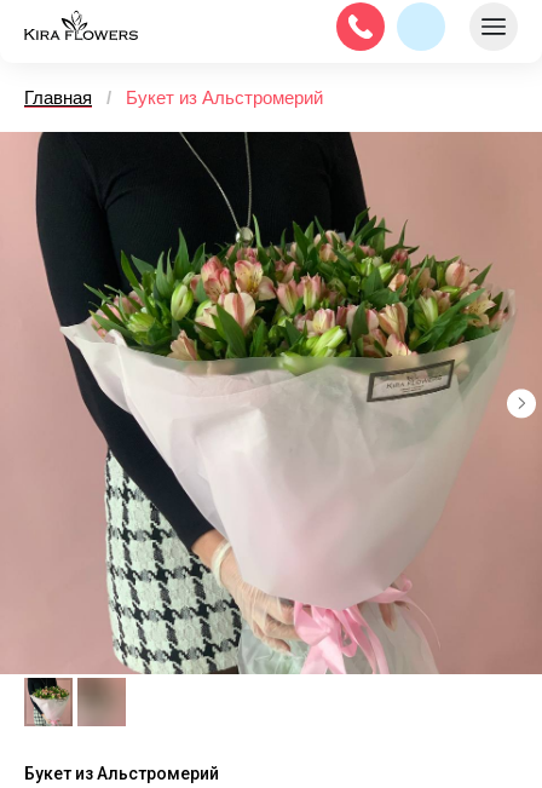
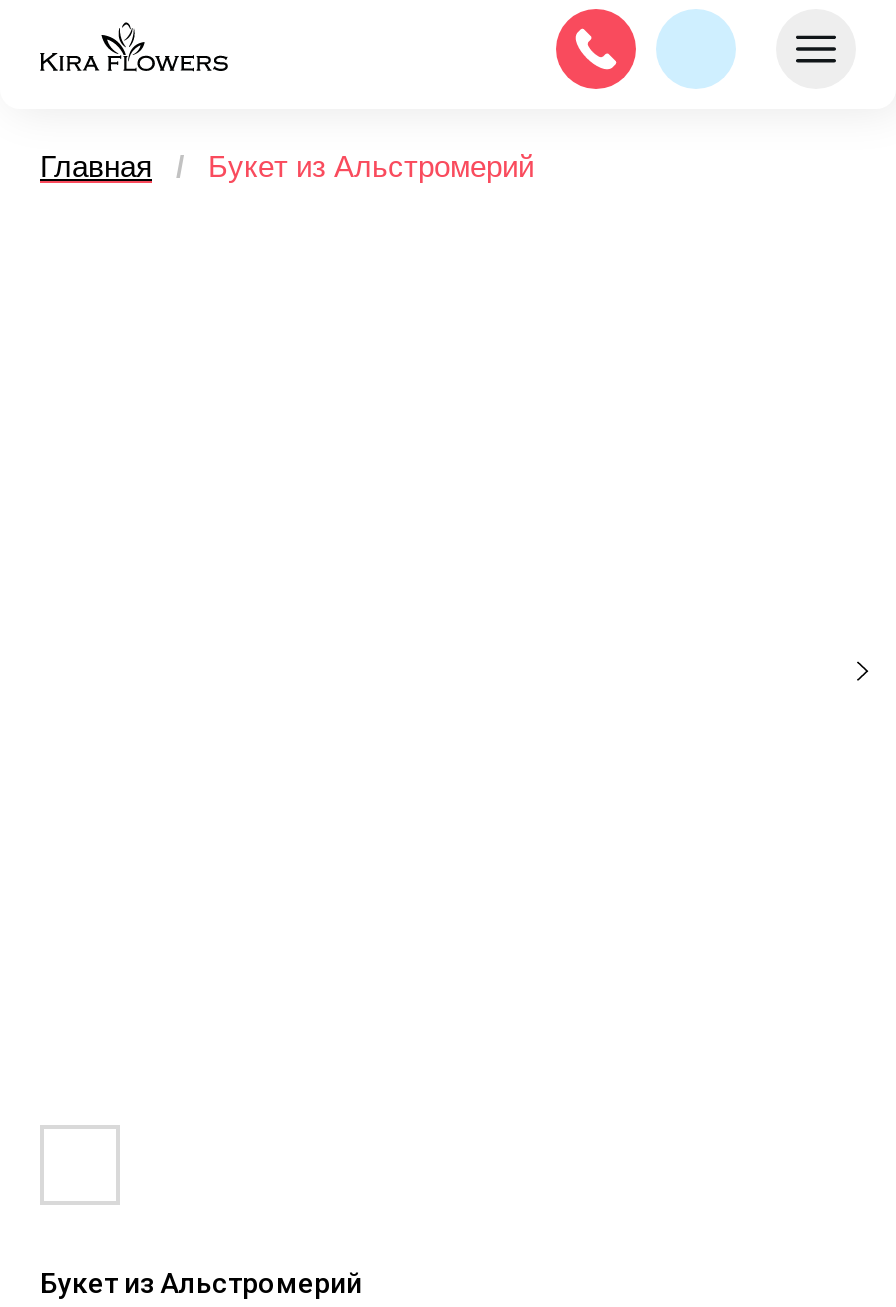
- [image]
